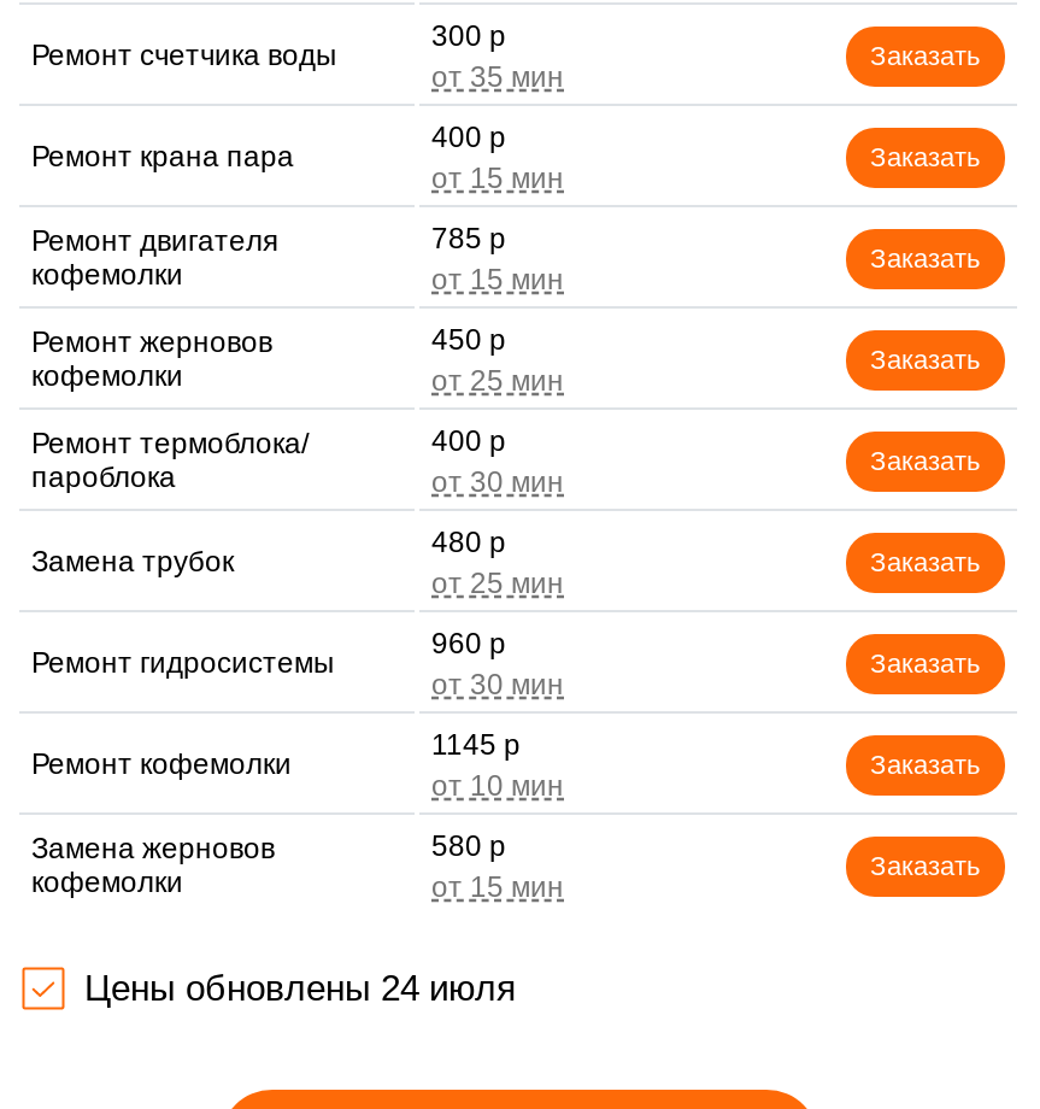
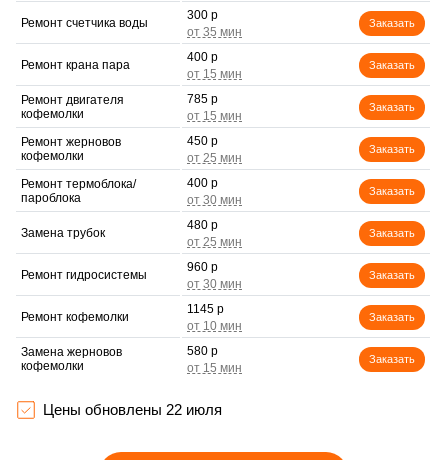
- Цены обновлены 24 июля
+ Цены обновлены 22 июля
